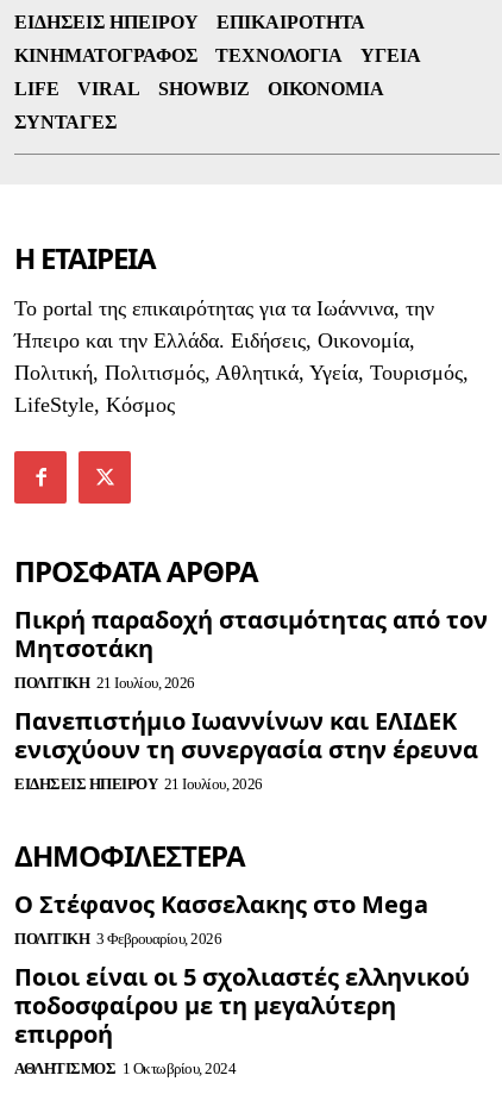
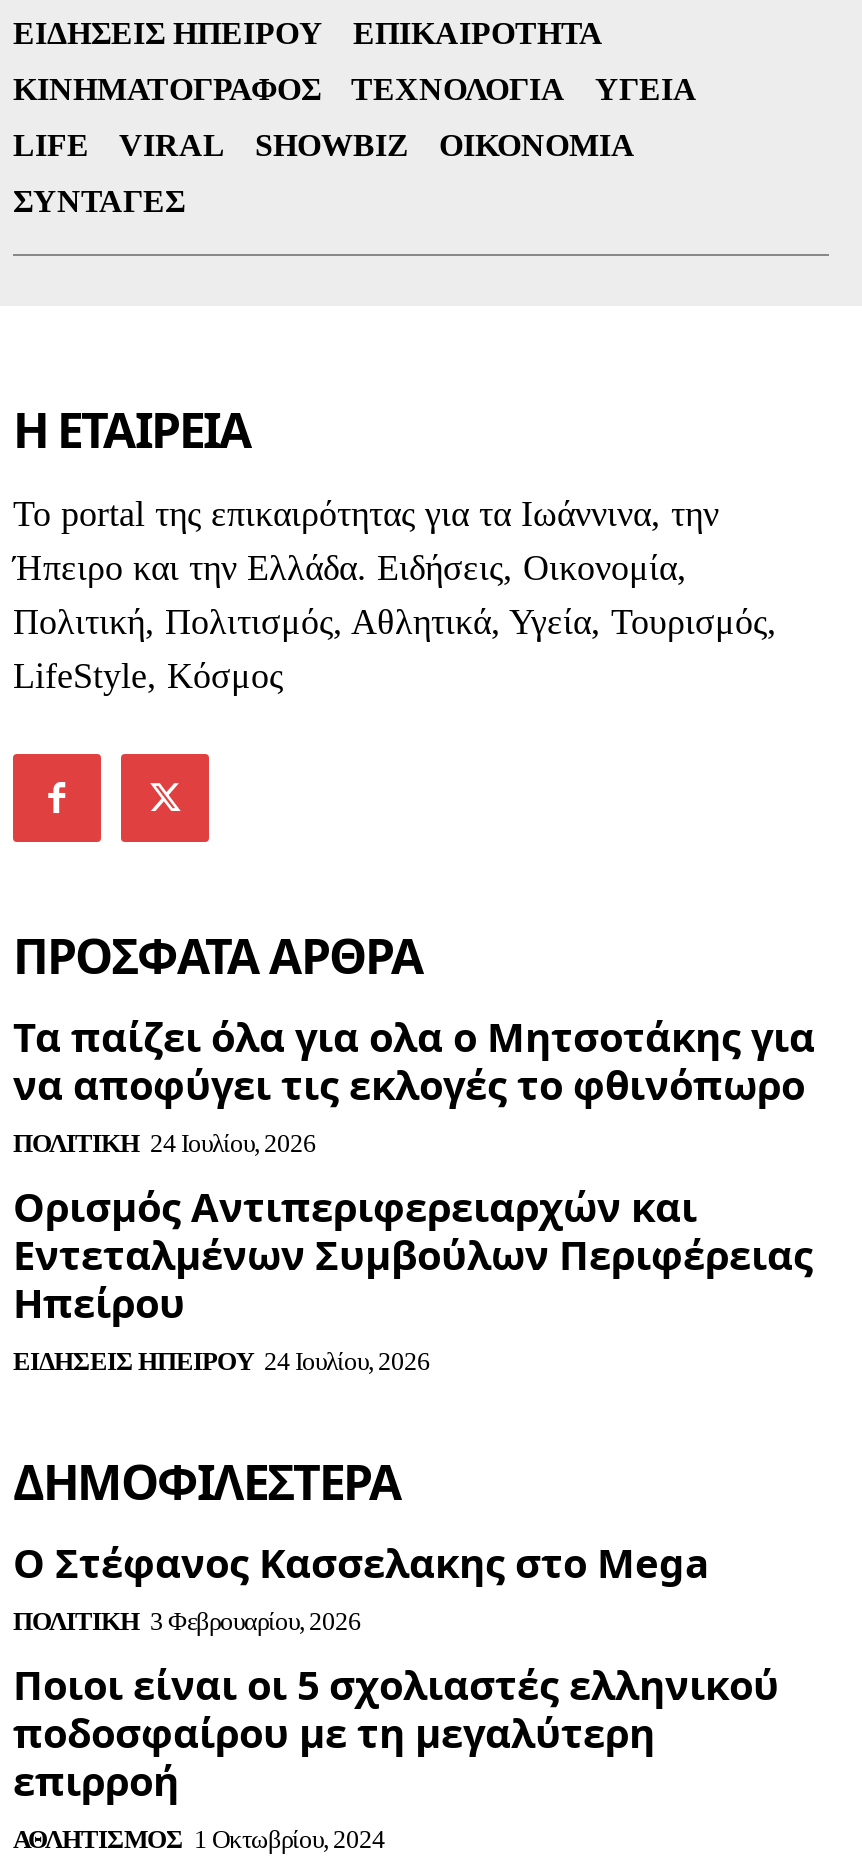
- Πικρή παραδοχή στασιμότητας από τον
- Μητσοτάκη
- ΠΟΛΙΤΙΚΉ 21 Ιουλίου, 2026
- Πανεπιστήμιο Ιωαννίνων και ΕΛΙΔΕΚ
- ενισχύουν τη συνεργασία στην έρευνα
- ΕΙΔΉΣΕΙΣ ΗΠΕΊΡΟΥ 21 Ιουλίου, 2026
+ Τα παίζει όλα για ολα ο Μητσοτάκης για
+ να αποφύγει τις εκλογές το φθινόπωρο
+ ΠΟΛΙΤΙΚΉ 24 Ιουλίου, 2026
+ Ορισμός Αντιπεριφερειαρχών και
+ Εντεταλμένων Συμβούλων Περιφέρειας
+ Ηπείρου
+ ΕΙΔΉΣΕΙΣ ΗΠΕΊΡΟΥ 24 Ιουλίου, 2026
